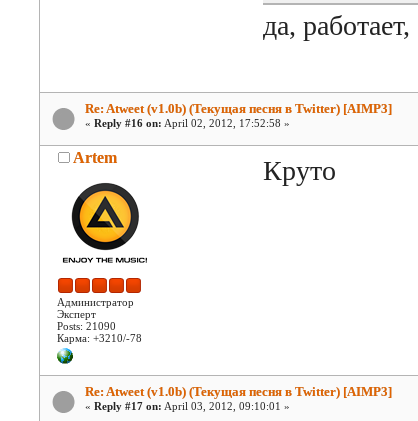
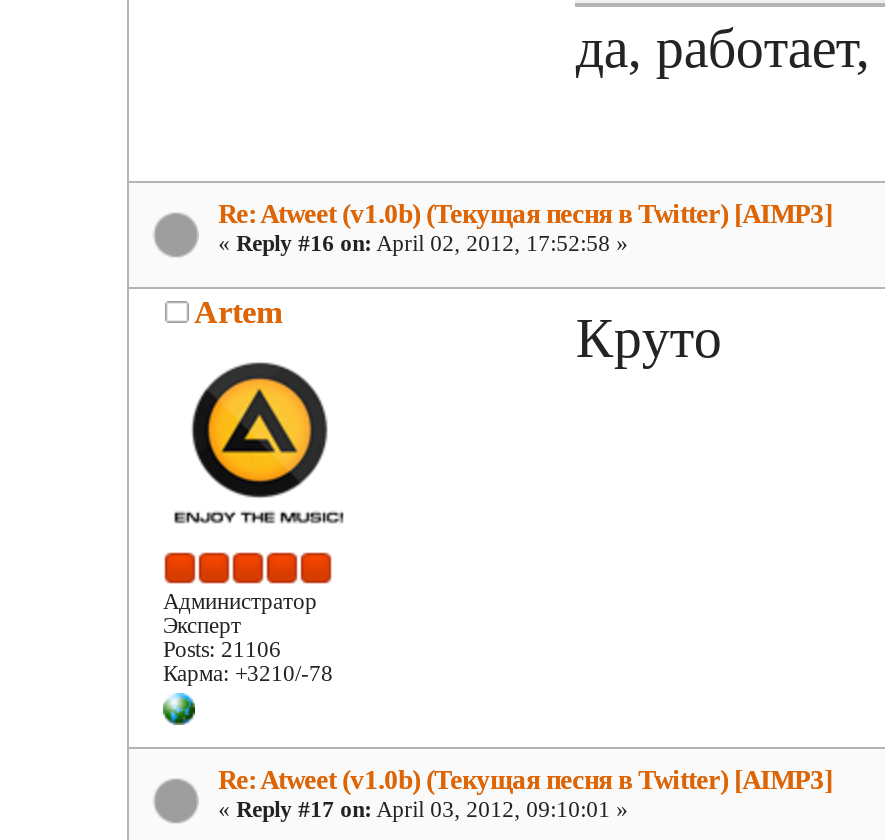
- Posts: 21090
+ Posts: 21106
